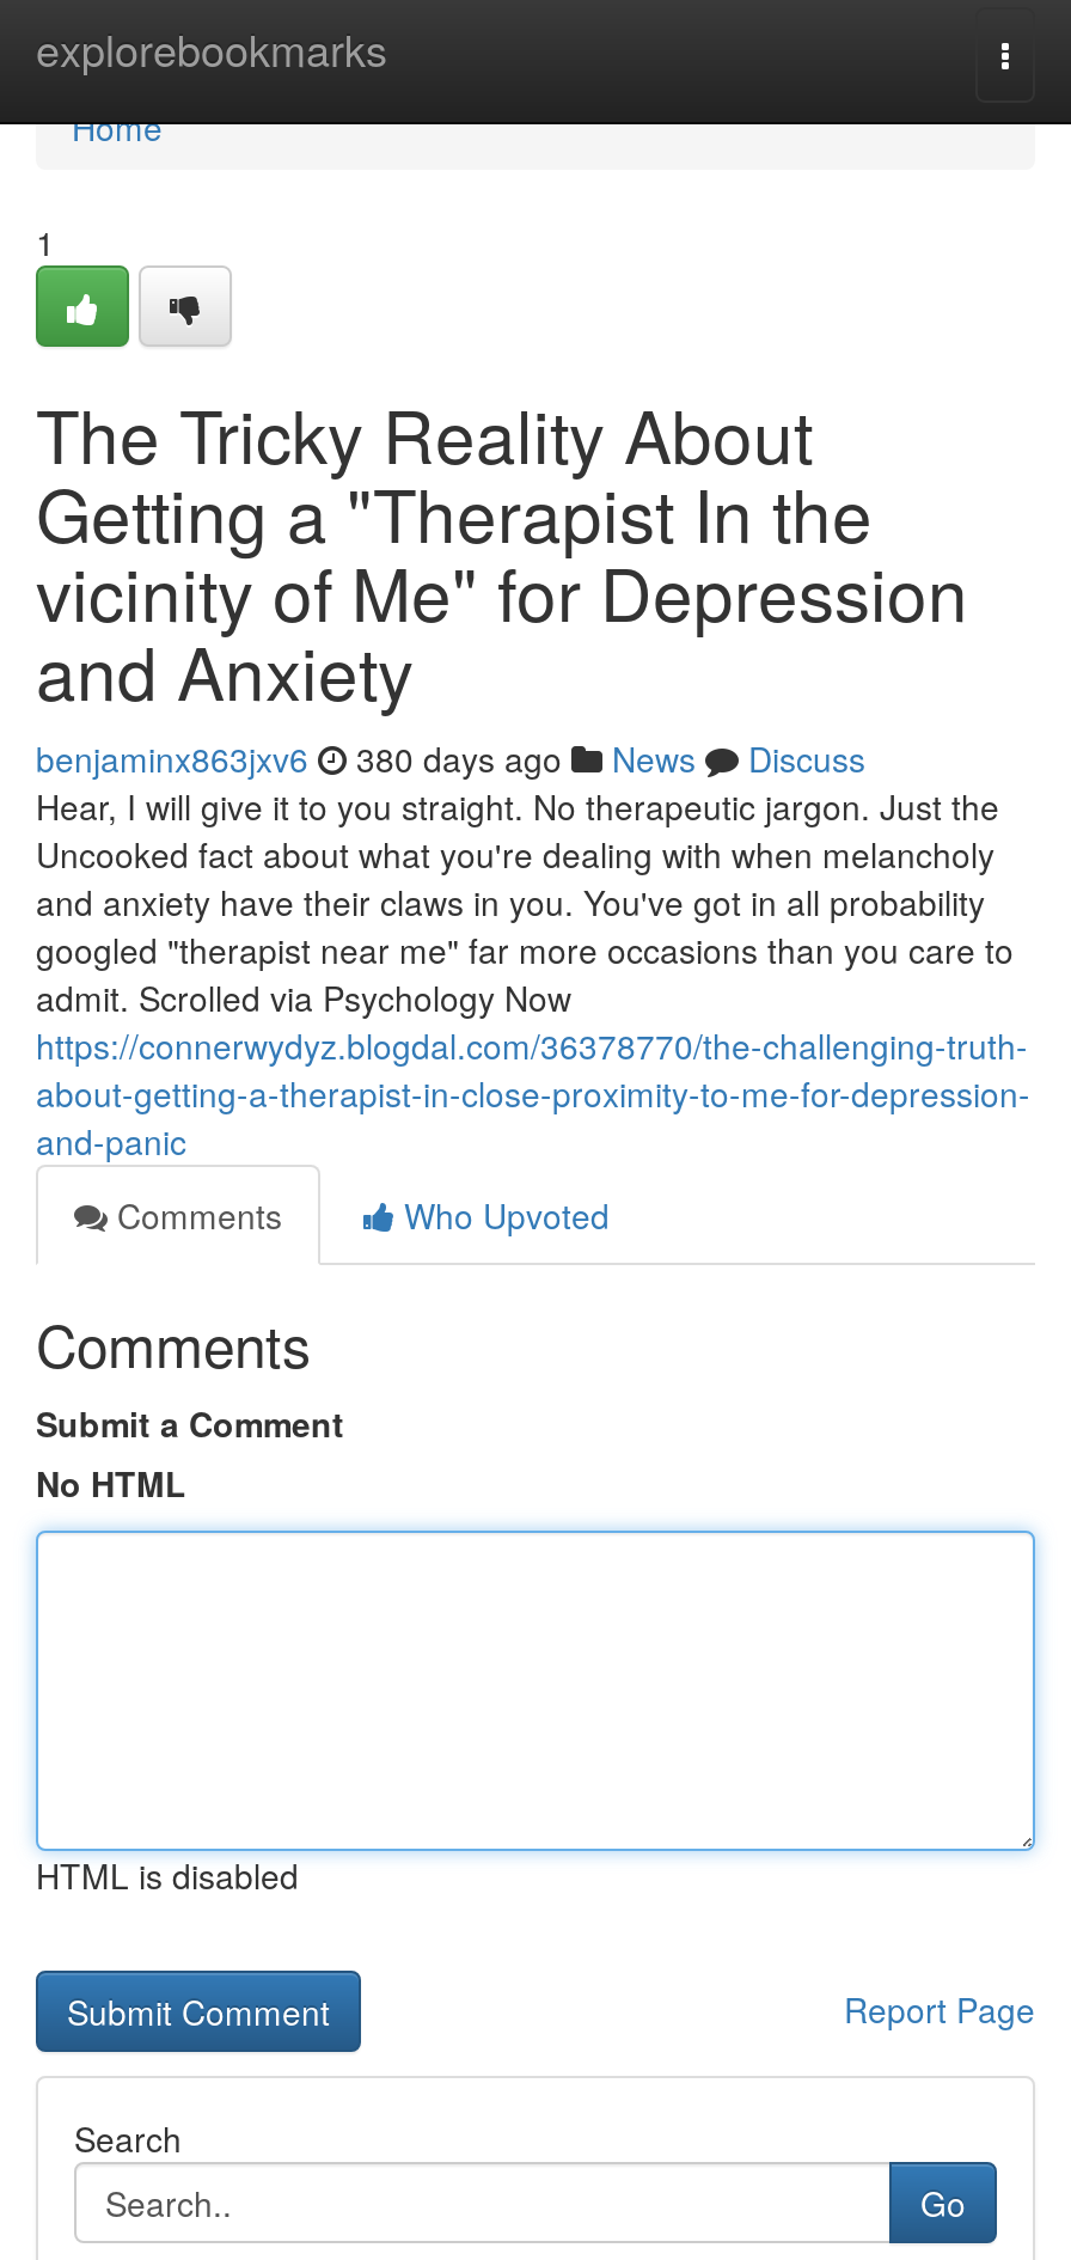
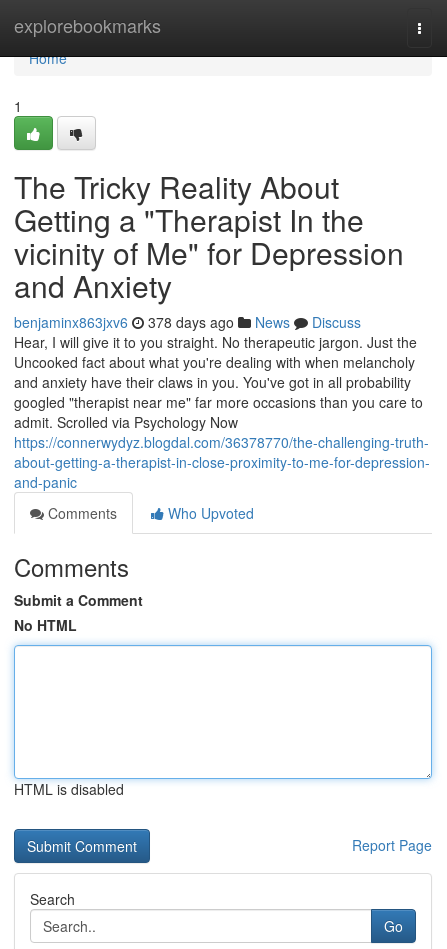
- benjaminx863jxv6 380 days ago News Discuss
+ benjaminx863jxv6 378 days ago News Discuss
